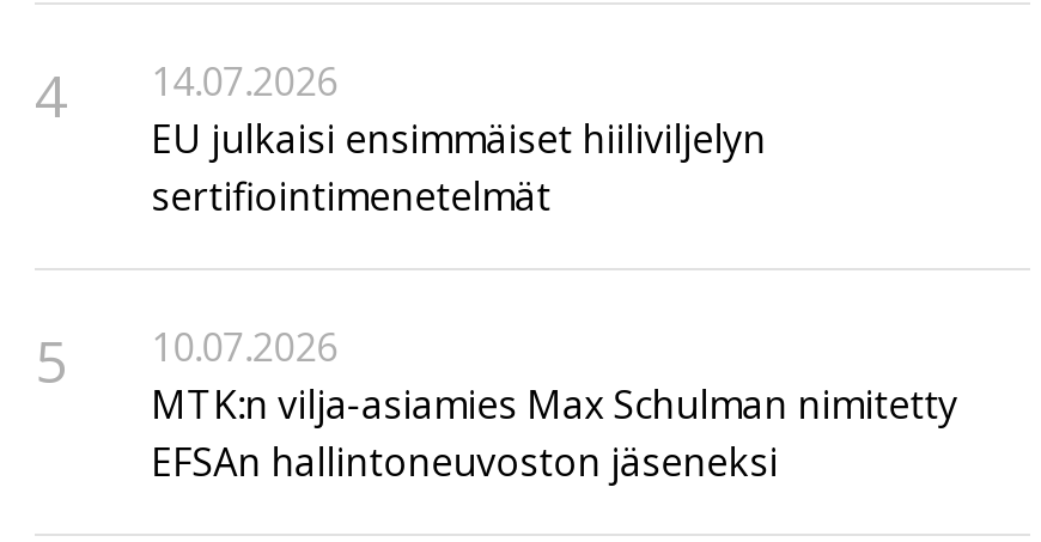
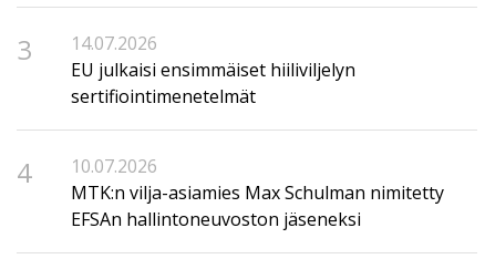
- 4 14.07.2026
+ 3 14.07.2026

- 5 10.07.2026
+ 4 10.07.2026
